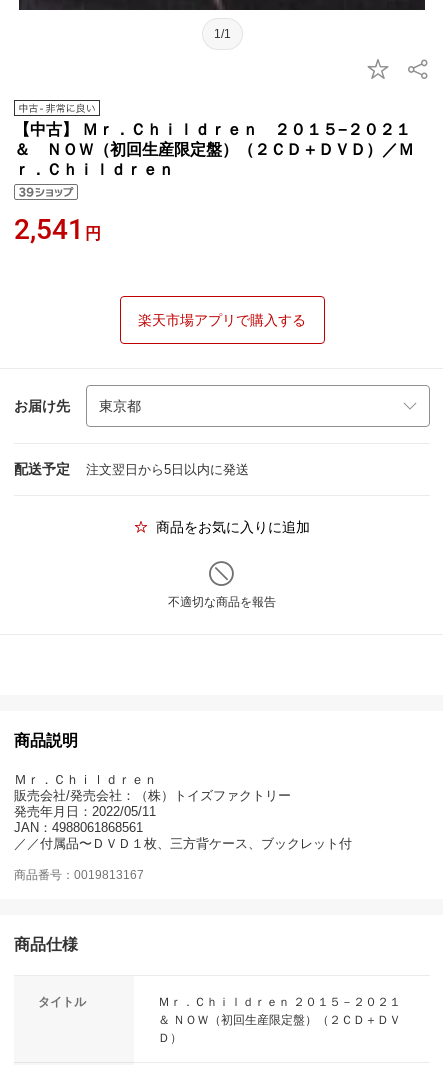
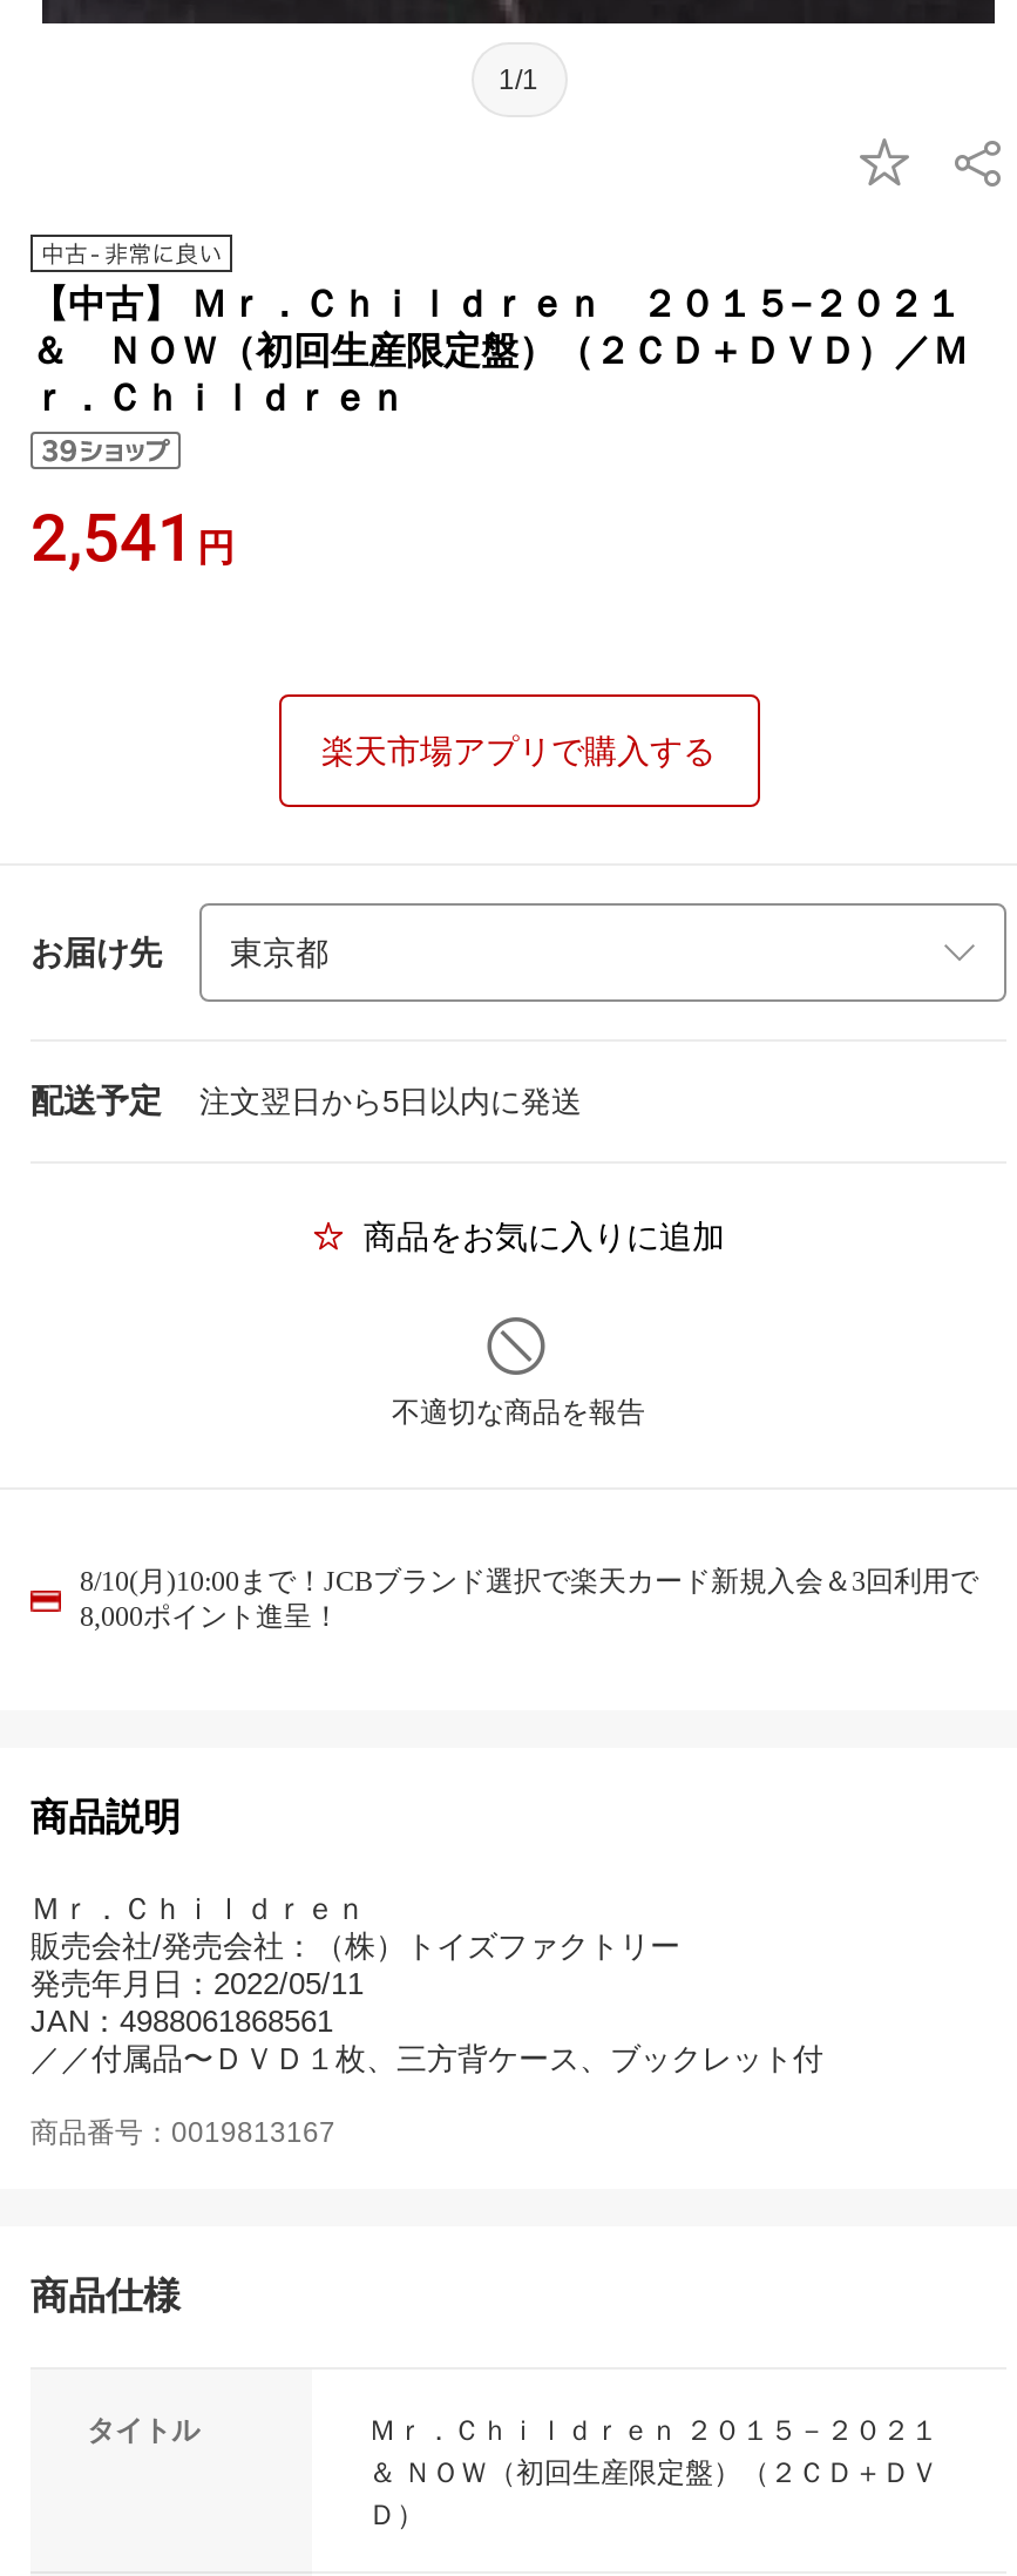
+ 8/10(月)10:00まで！JCBブランド選択で楽天カード新規入会＆3回利用で
+ 8,000ポイント進呈！
